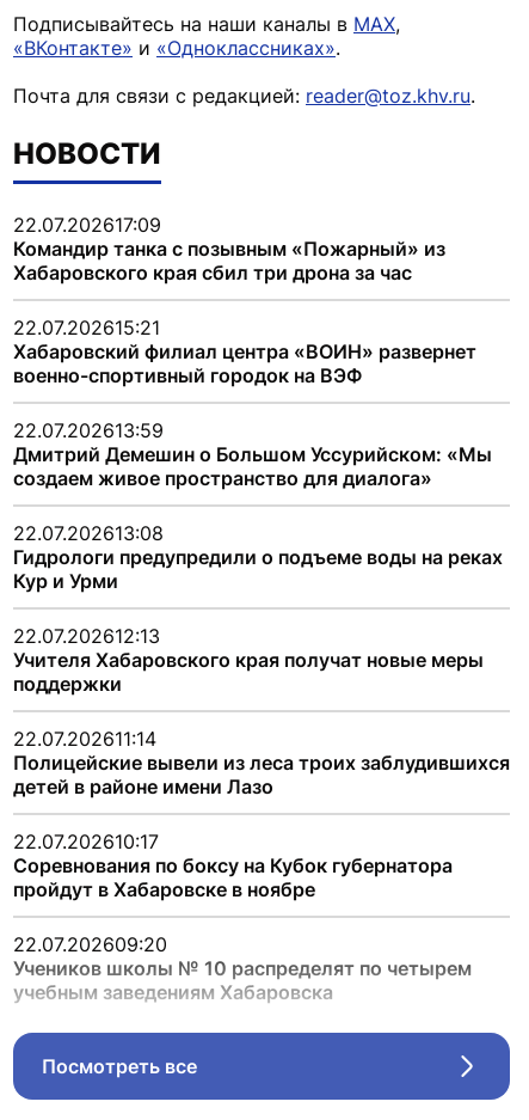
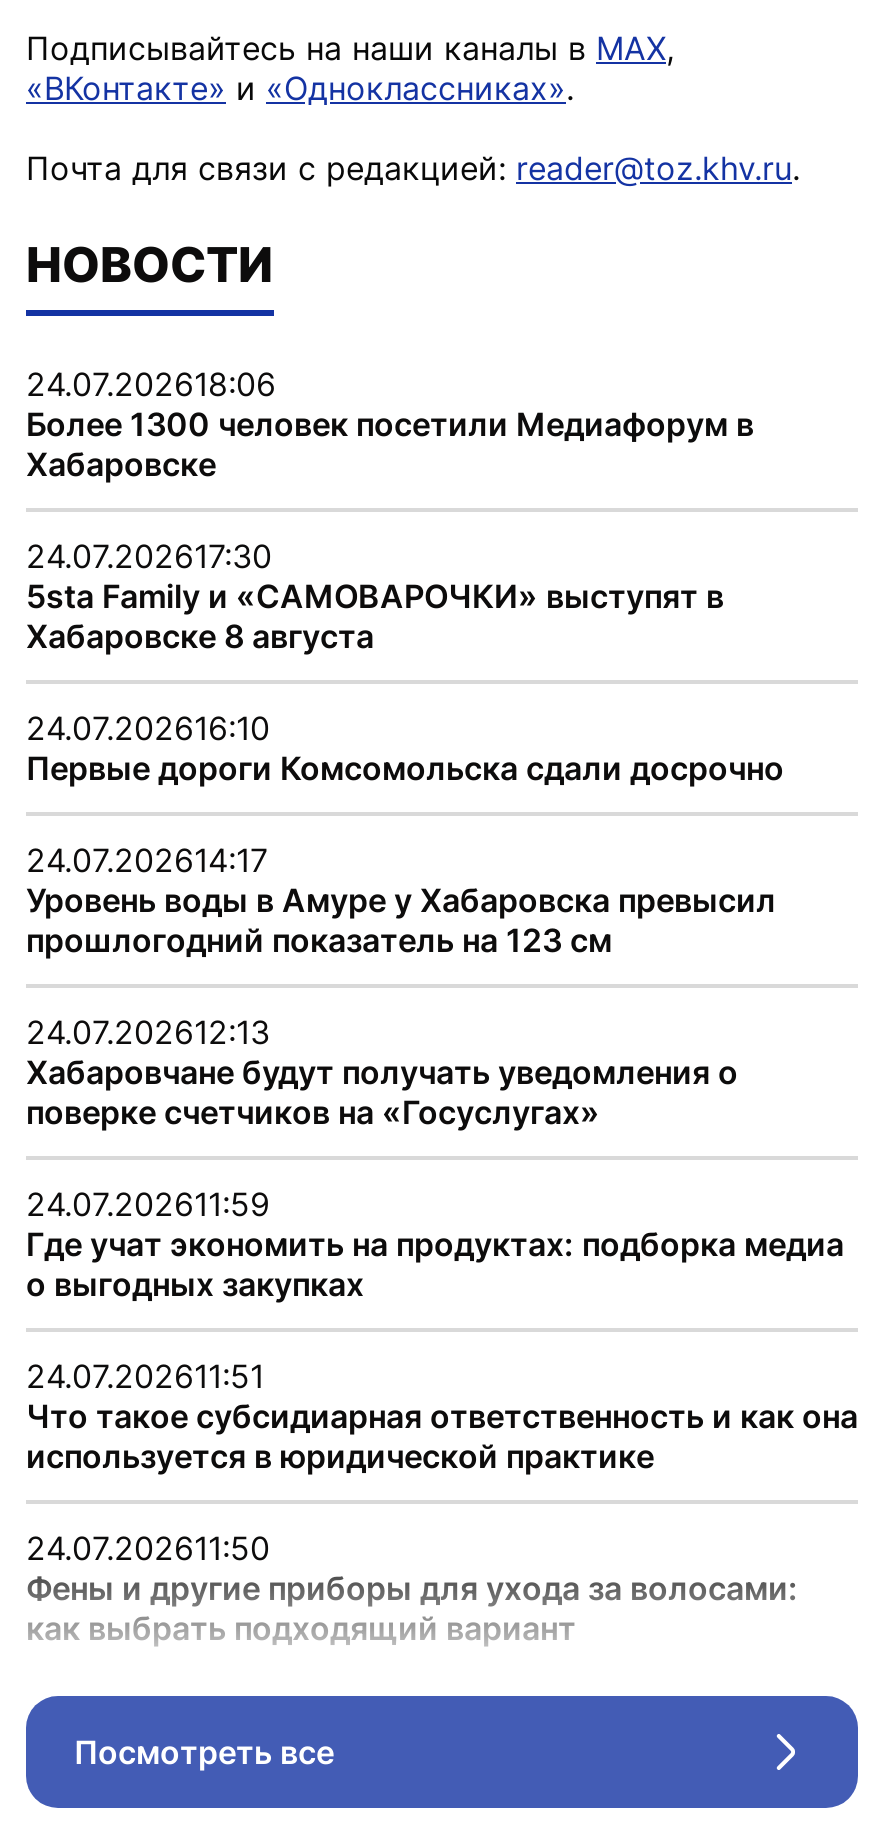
- 22.07.202617:09
- Командир танка с позывным «Пожарный» из
- Хабаровского края сбил три дрона за час
+ 24.07.202618:06
+ Более 1300 человек посетили Медиафорум в
+ Хабаровске

- 22.07.202615:21
- Хабаровский филиал центра «ВОИН» развернет
- военно-спортивный городок на ВЭФ
+ 24.07.202617:30
+ 5sta Family и «САМОВАРОЧКИ» выступят в
+ Хабаровске 8 августа

- 22.07.202613:59
- Дмитрий Демешин о Большом Уссурийском: «Мы
- создаем живое пространство для диалога»
+ 24.07.202616:10
+ Первые дороги Комсомольска сдали досрочно

- 22.07.202613:08
- Гидрологи предупредили о подъеме воды на реках
- Кур и Урми
+ 24.07.202614:17
+ Уровень воды в Амуре у Хабаровска превысил
+ прошлогодний показатель на 123 см

- 22.07.202612:13
- Учителя Хабаровского края получат новые меры
- поддержки
+ 24.07.202612:13
+ Хабаровчане будут получать уведомления о
+ поверке счетчиков на «Госуслугах»

- 22.07.202611:14
- Полицейские вывели из леса троих заблудившихся
- детей в районе имени Лазо
+ 24.07.202611:59
+ Где учат экономить на продуктах: подборка медиа
+ о выгодных закупках

- 22.07.202610:17
- Соревнования по боксу на Кубок губернатора
- пройдут в Хабаровске в ноябре
+ 24.07.202611:51
+ Что такое субсидиарная ответственность и как она
+ используется в юридической практике

- 22.07.202609:20
- Учеников школы № 10 распределят по четырем
- учебным заведениям Хабаровска
+ 24.07.202611:50
+ Фены и другие приборы для ухода за волосами:
+ как выбрать подходящий вариант
